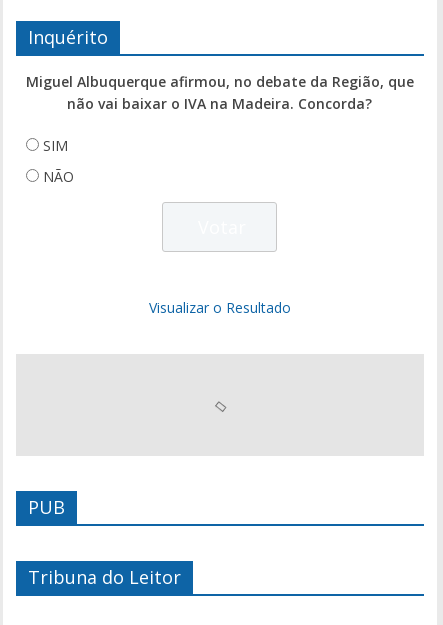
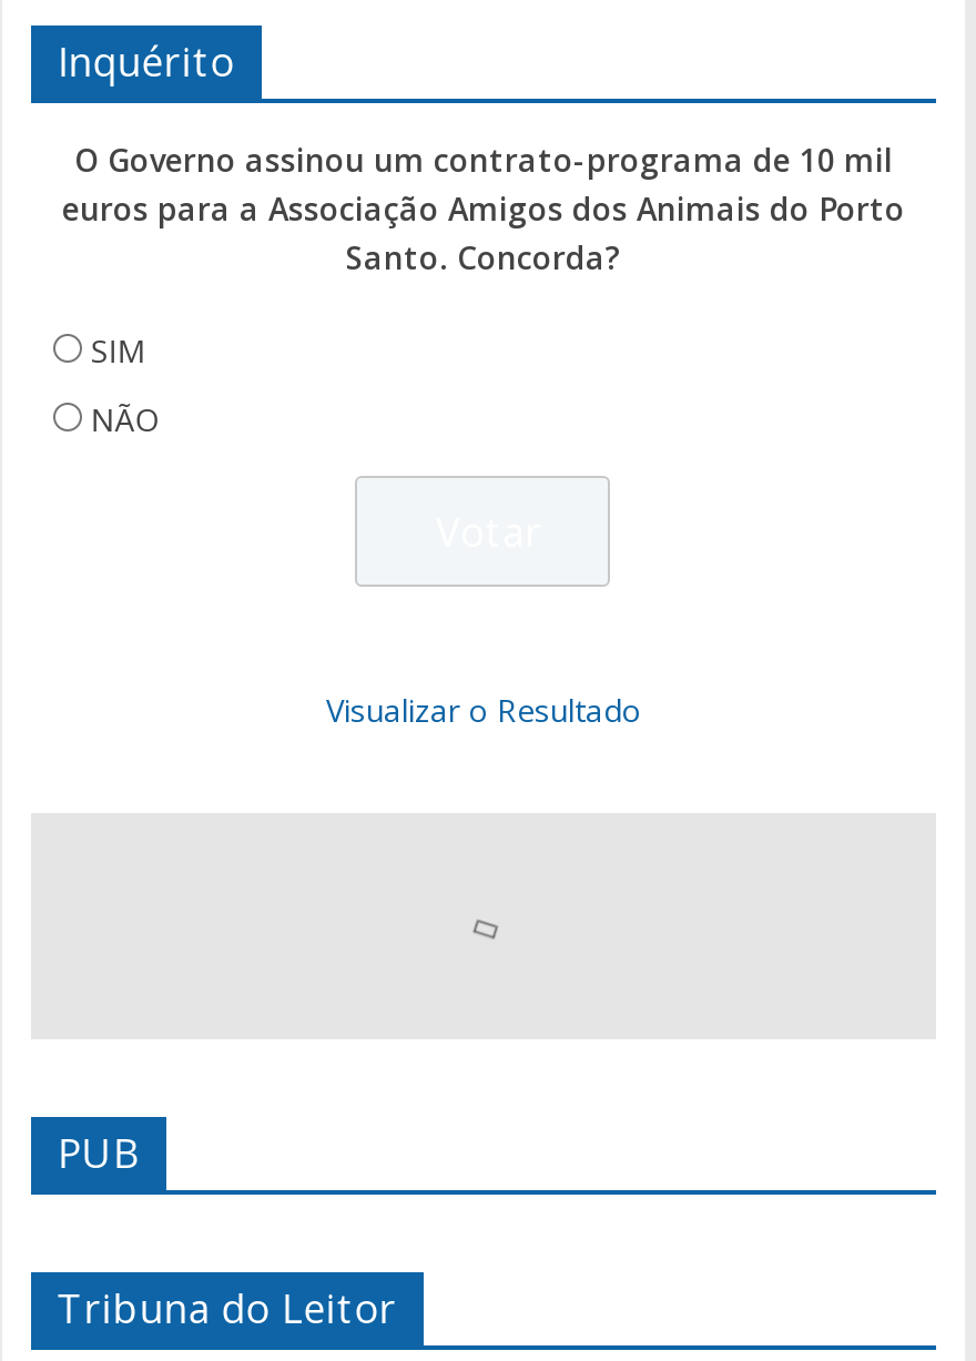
- Miguel Albuquerque afirmou, no debate da Região, que
- não vai baixar o IVA na Madeira. Concorda?
+ O Governo assinou um contrato-programa de 10 mil
+ euros para a Associação Amigos dos Animais do Porto
+ Santo. Concorda?
